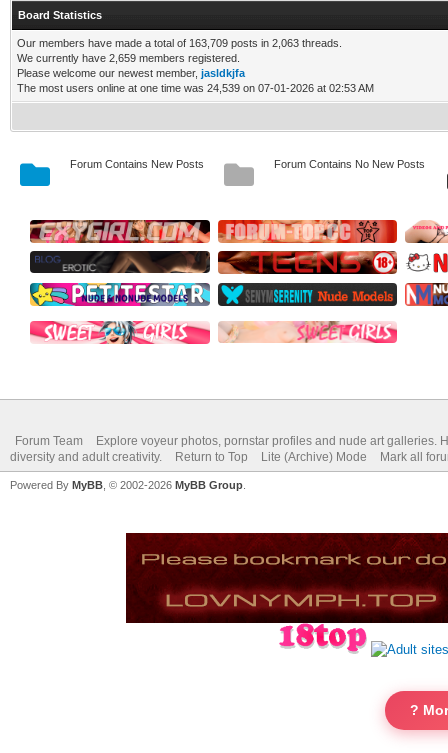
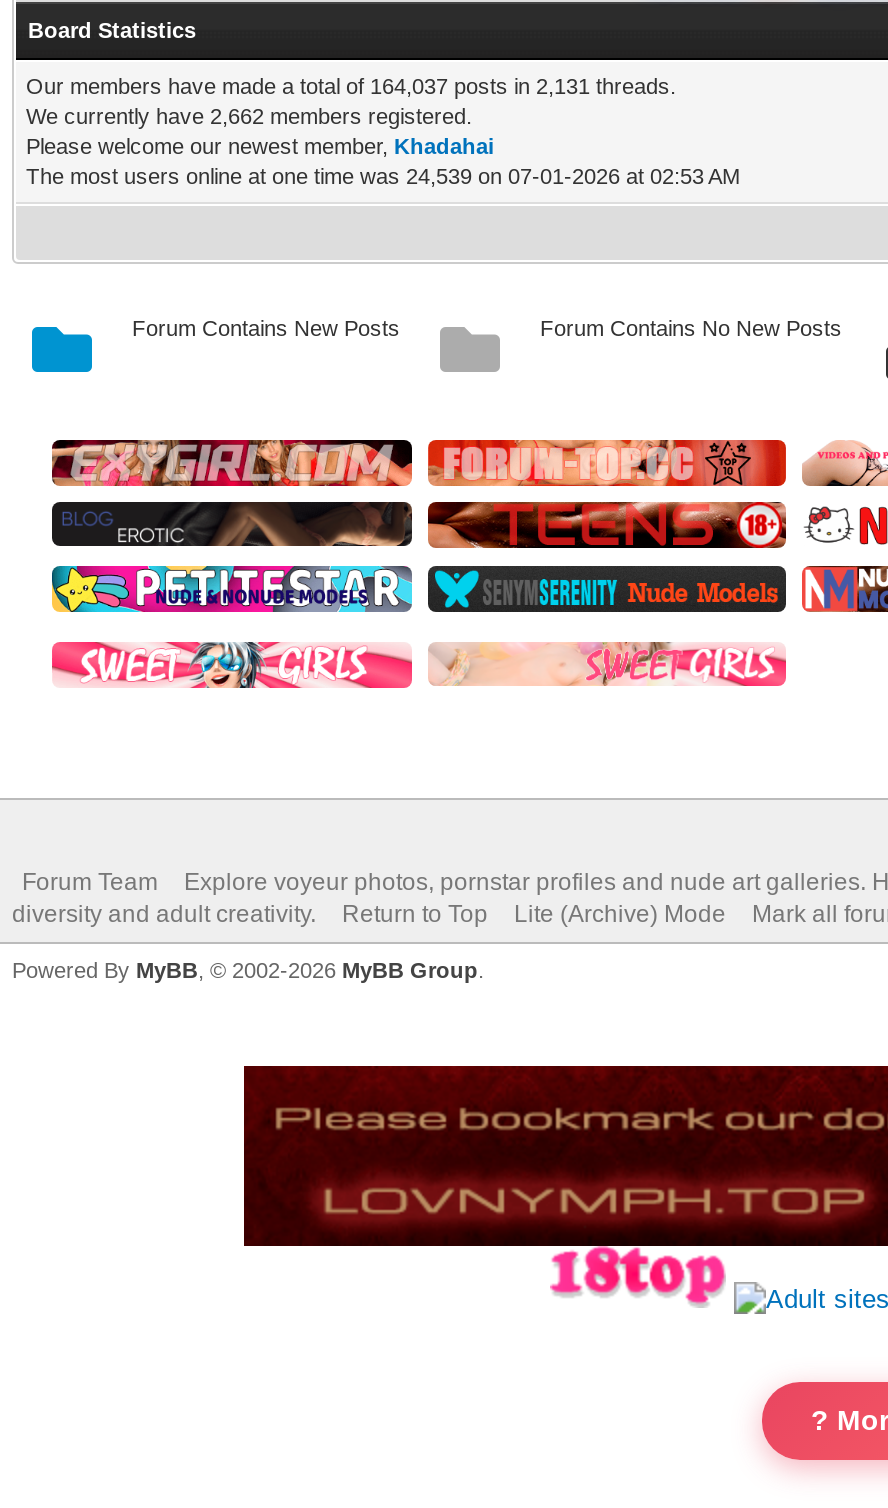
- Our members have made a total of 163,709 posts in 2,063 threads.
+ Our members have made a total of 164,037 posts in 2,131 threads.

- We currently have 2,659 members registered.
+ We currently have 2,662 members registered.

- Please welcome our newest member, jasldkjfa
+ Please welcome our newest member, Khadahai
